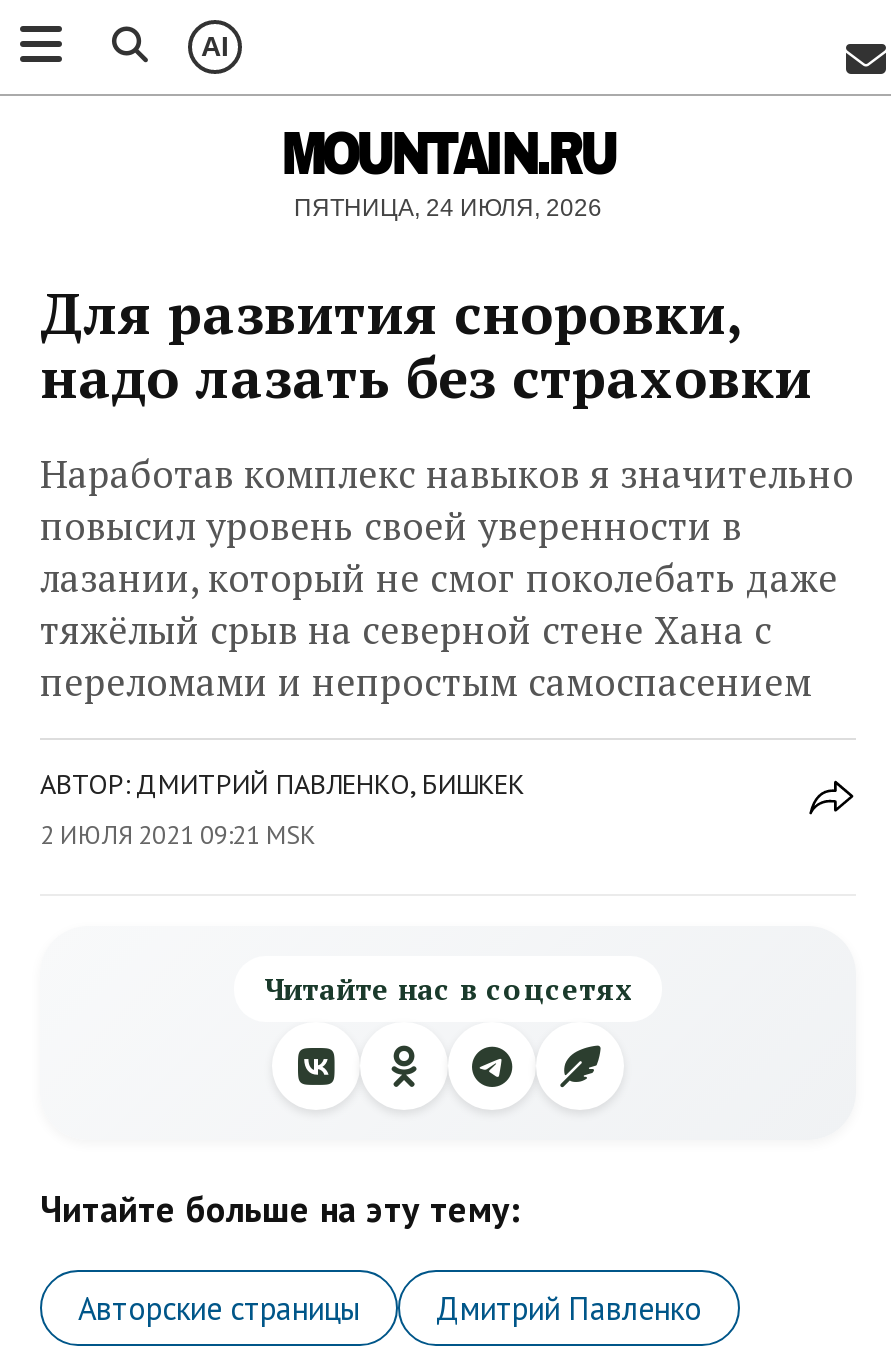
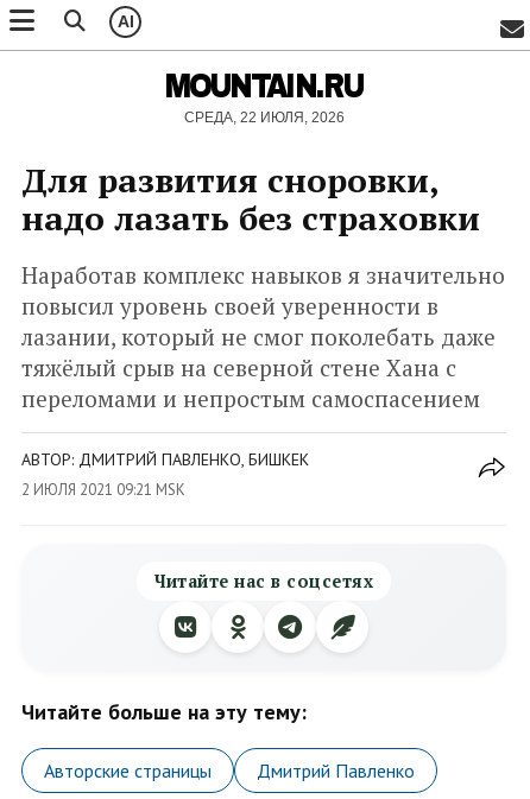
- ПЯТНИЦА, 24 ИЮЛЯ, 2026
+ СРЕДА, 22 ИЮЛЯ, 2026
